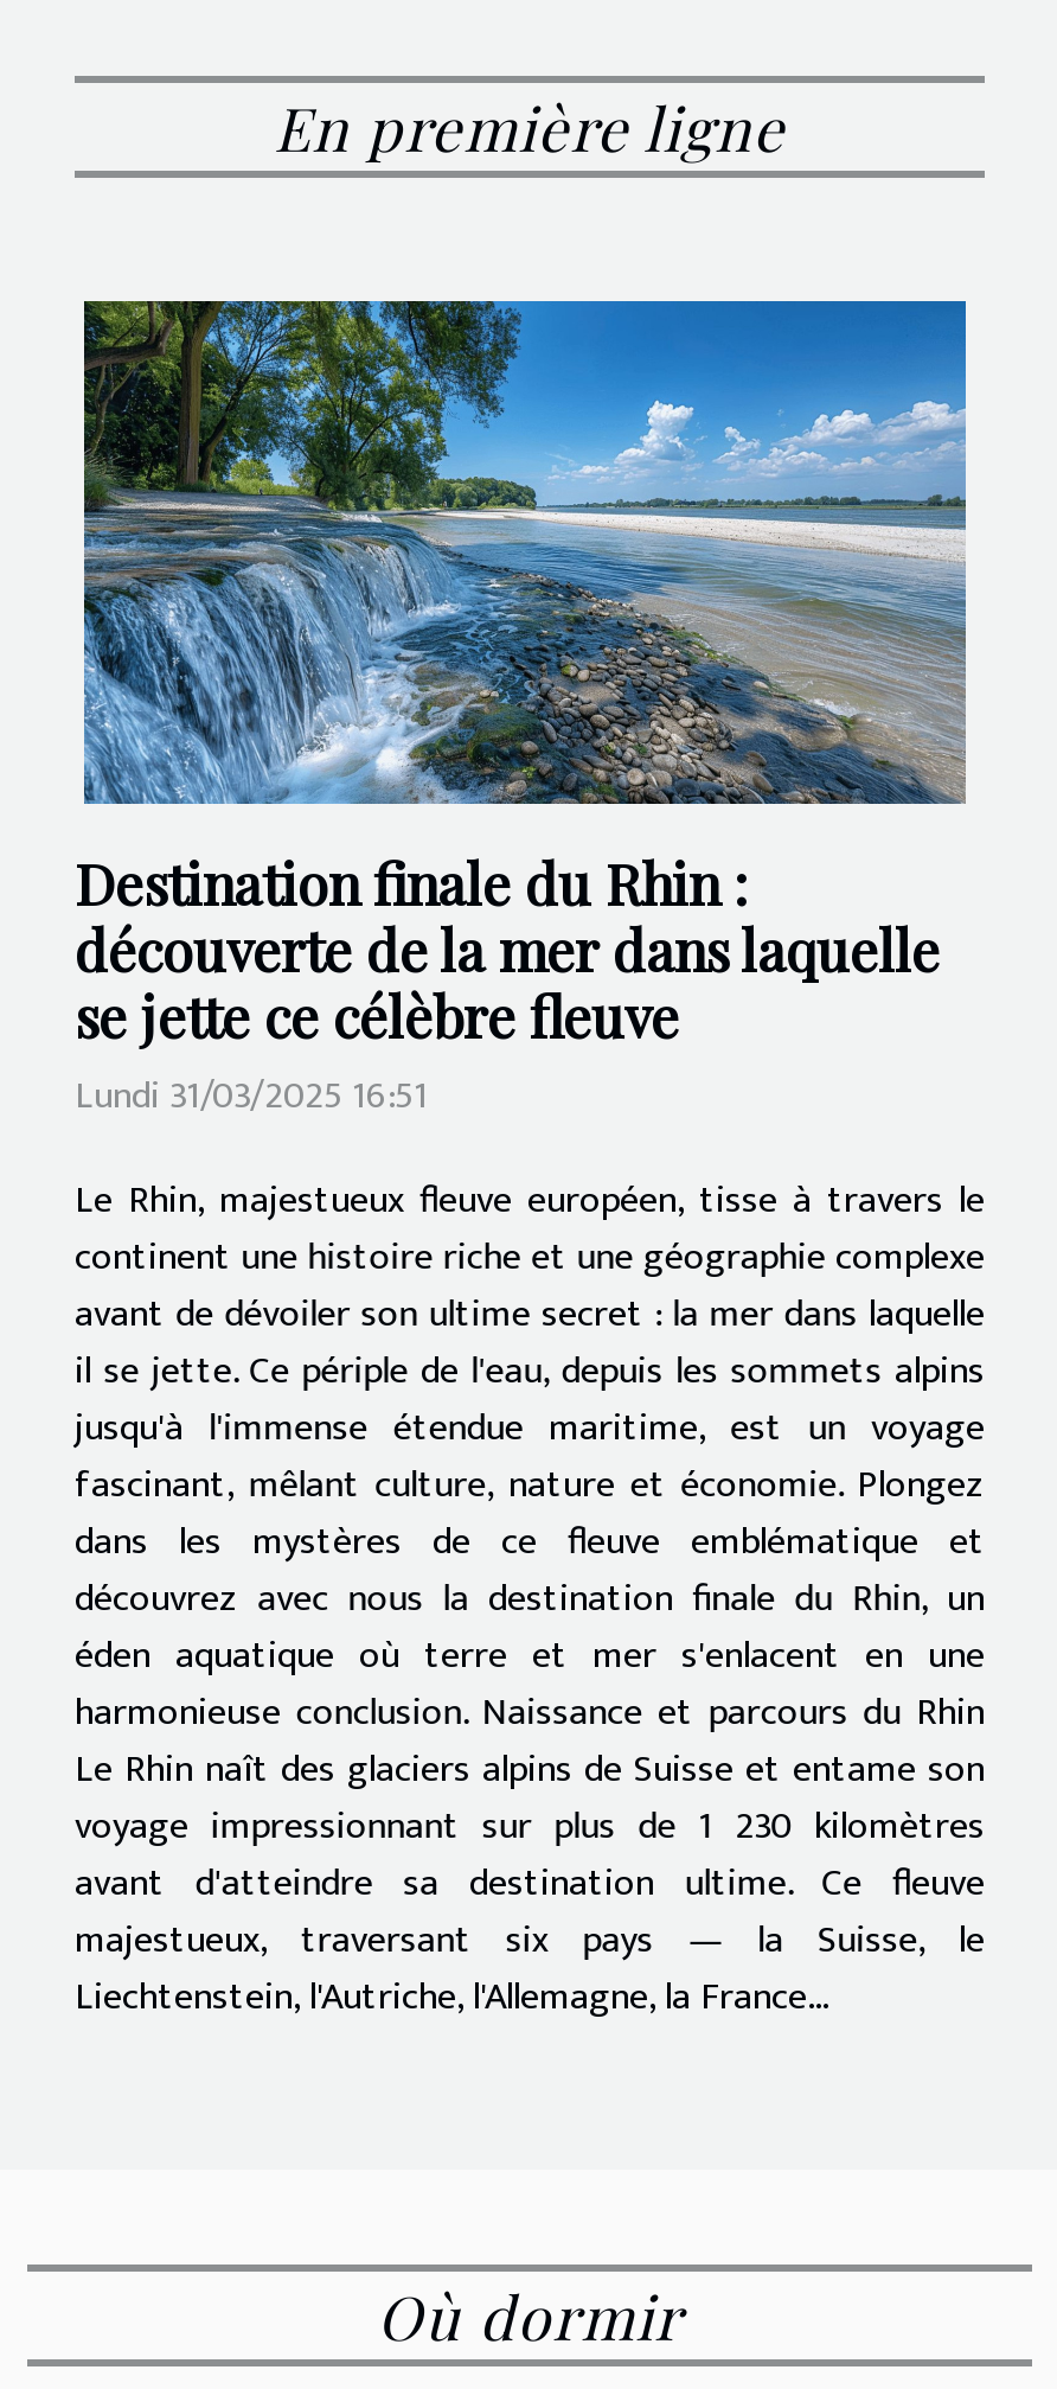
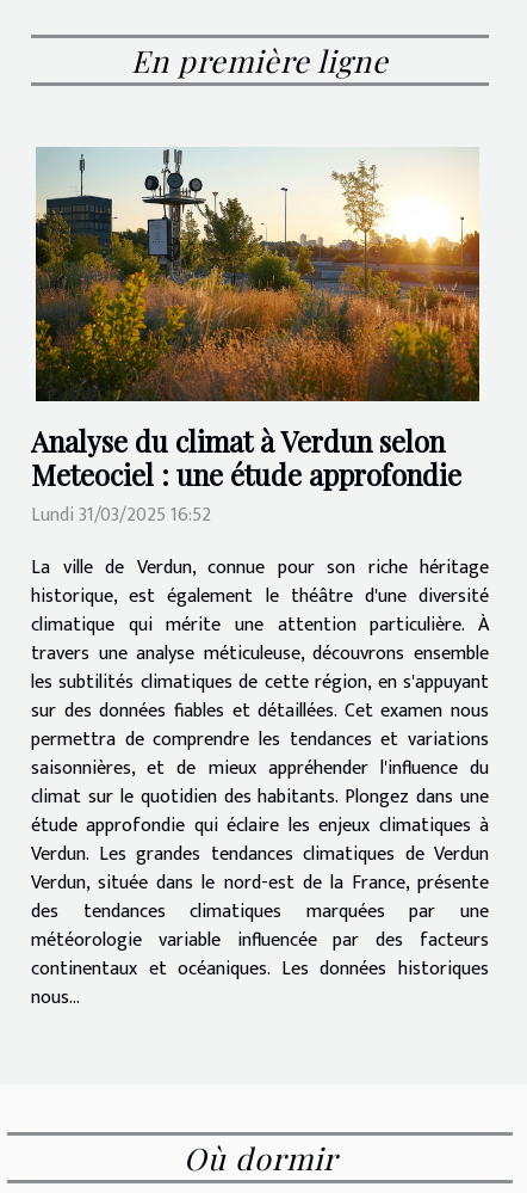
- [image]
- Destination finale du Rhin :
- découverte de la mer dans laquelle
- se jette ce célèbre fleuve
- Lundi 31/03/2025 16:51
+ [image]
+ Analyse du climat à Verdun selon
+ Meteociel : une étude approfondie
+ Lundi 31/03/2025 16:52

- Le Rhin, majestueux fleuve européen, tisse à travers le
- continent une histoire riche et une géographie complexe
- avant de dévoiler son ultime secret : la mer dans laquelle
- il se jette. Ce périple de l'eau, depuis les sommets alpins
- jusqu'à l'immense étendue maritime, est un voyage
- fascinant, mêlant culture, nature et économie. Plongez
- dans les mystères de ce fleuve emblématique et
- découvrez avec nous la destination finale du Rhin, un
- éden aquatique où terre et mer s'enlacent en une
- harmonieuse conclusion. Naissance et parcours du Rhin
- Le Rhin naît des glaciers alpins de Suisse et entame son
- voyage impressionnant sur plus de 1 230 kilomètres
- avant d'atteindre sa destination ultime. Ce fleuve
- majestueux, traversant six pays — la Suisse, le
- Liechtenstein, l'Autriche, l'Allemagne, la France...
+ La ville de Verdun, connue pour son riche héritage
+ historique, est également le théâtre d'une diversité
+ climatique qui mérite une attention particulière. À
+ travers une analyse méticuleuse, découvrons ensemble
+ les subtilités climatiques de cette région, en s'appuyant
+ sur des données fiables et détaillées. Cet examen nous
+ permettra de comprendre les tendances et variations
+ saisonnières, et de mieux appréhender l'influence du
+ climat sur le quotidien des habitants. Plongez dans une
+ étude approfondie qui éclaire les enjeux climatiques à
+ Verdun. Les grandes tendances climatiques de Verdun
+ Verdun, située dans le nord-est de la France, présente
+ des tendances climatiques marquées par une
+ météorologie variable influencée par des facteurs
+ continentaux et océaniques. Les données historiques
+ nous...
